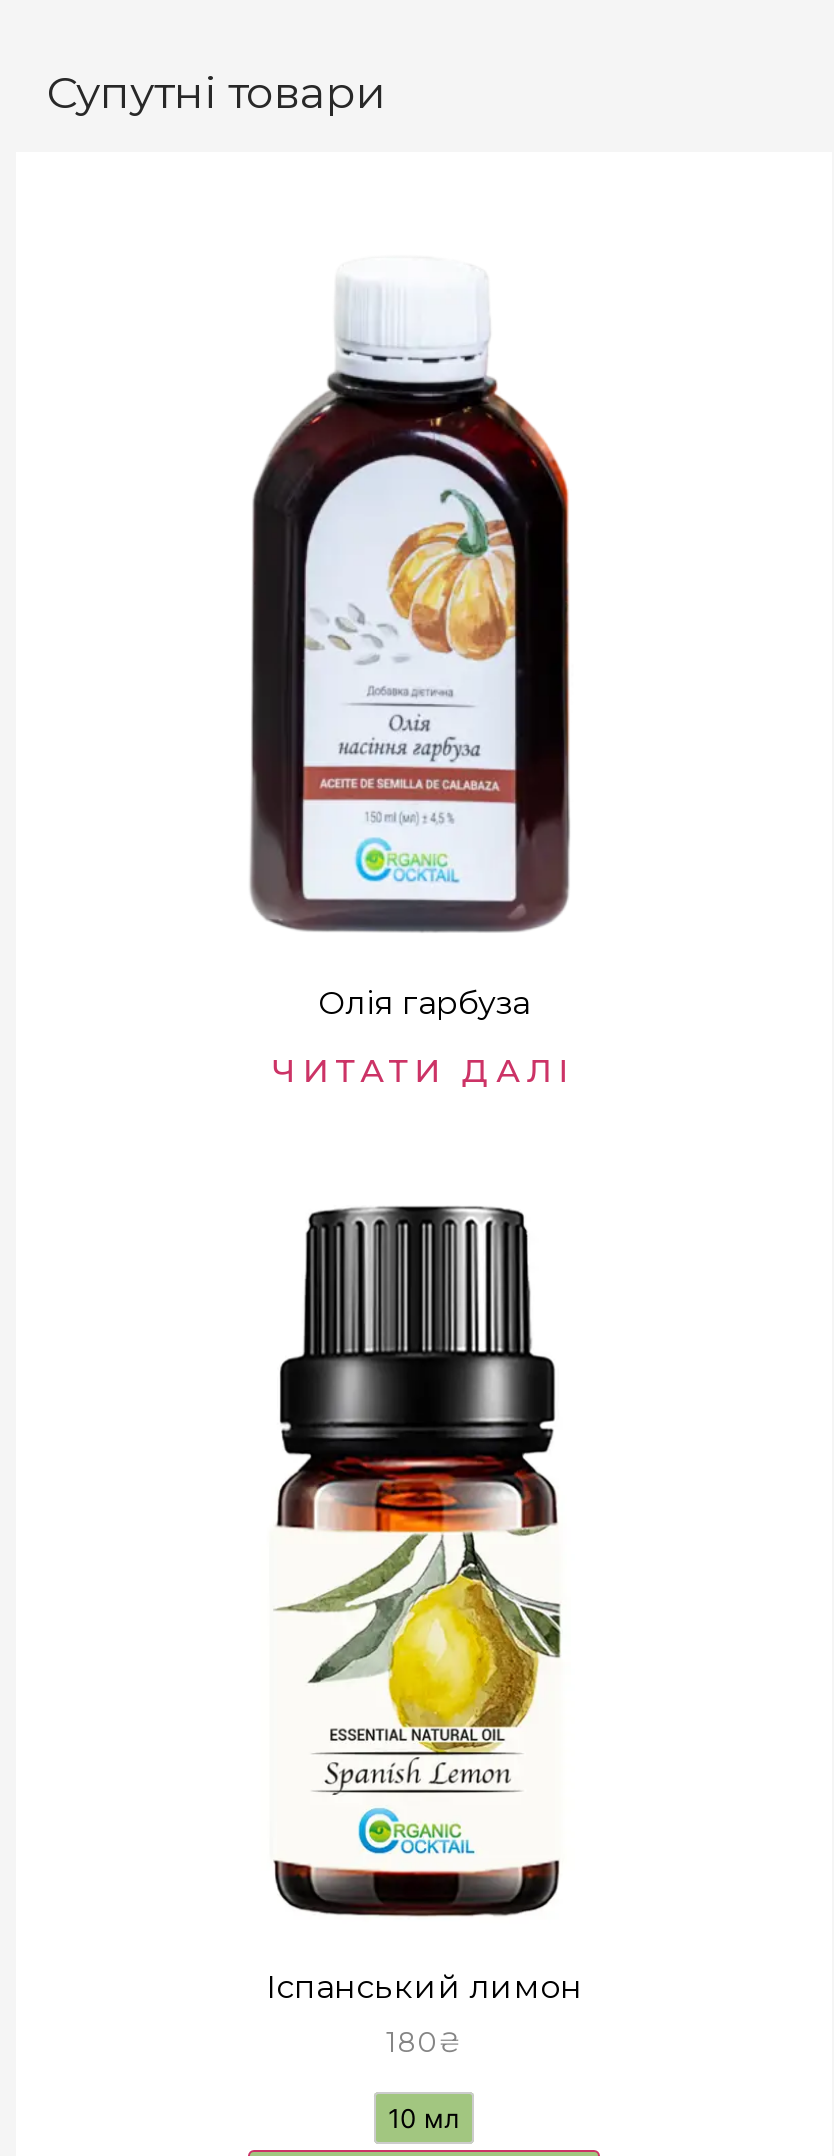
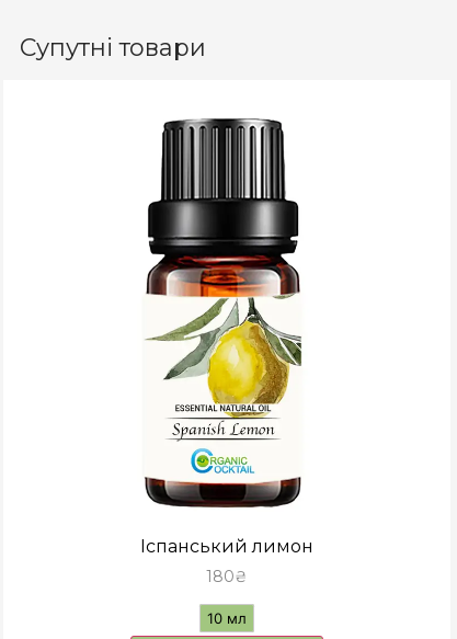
- [image]
- Олія гарбуза
- ЧИТАТИ ДАЛІ
